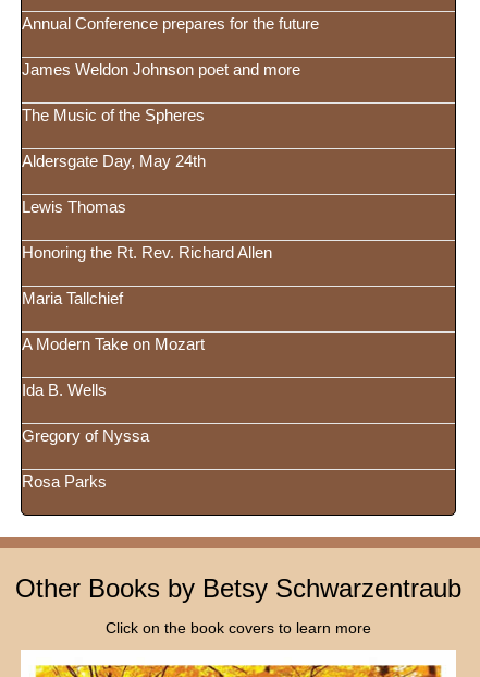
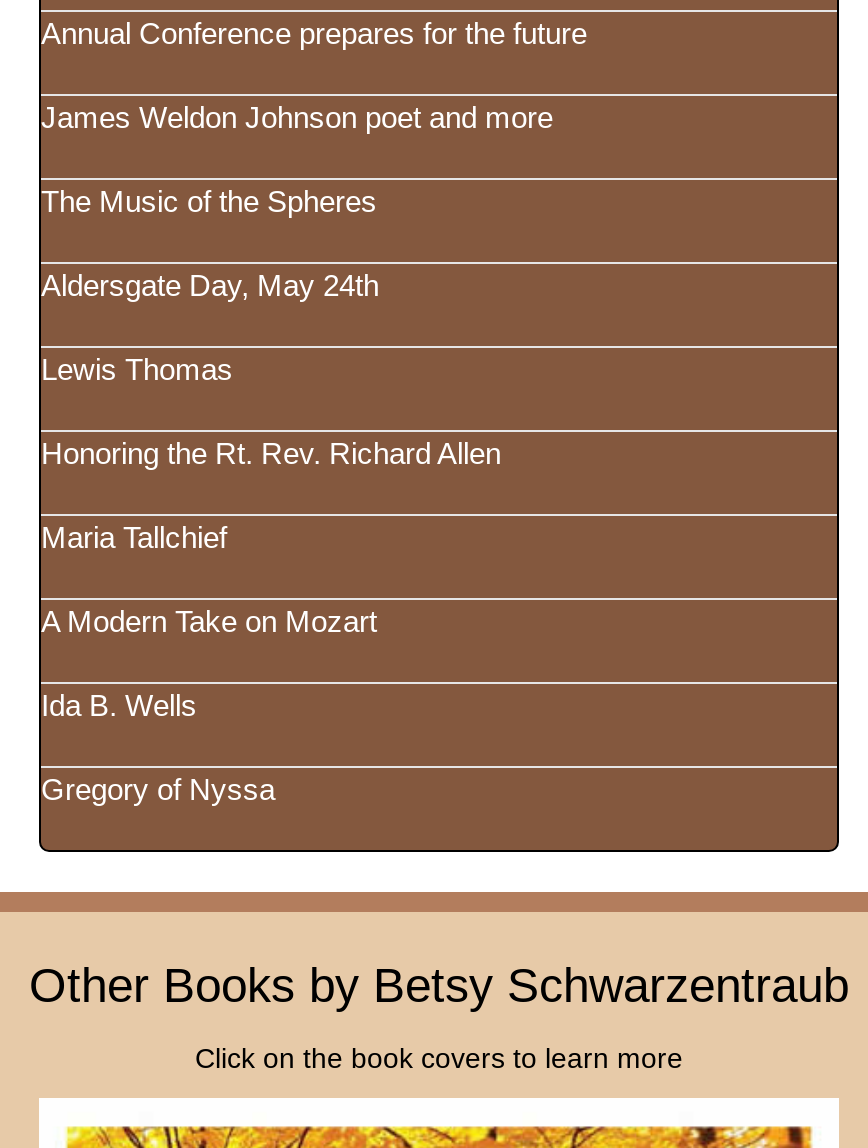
- Rosa Parks
